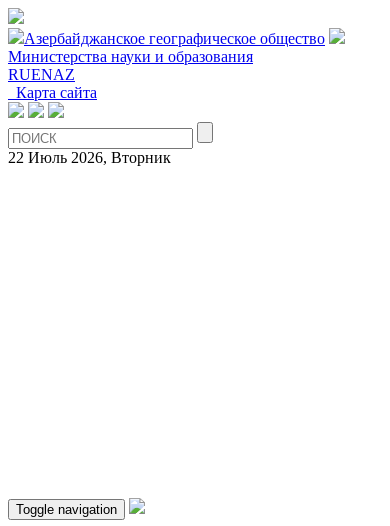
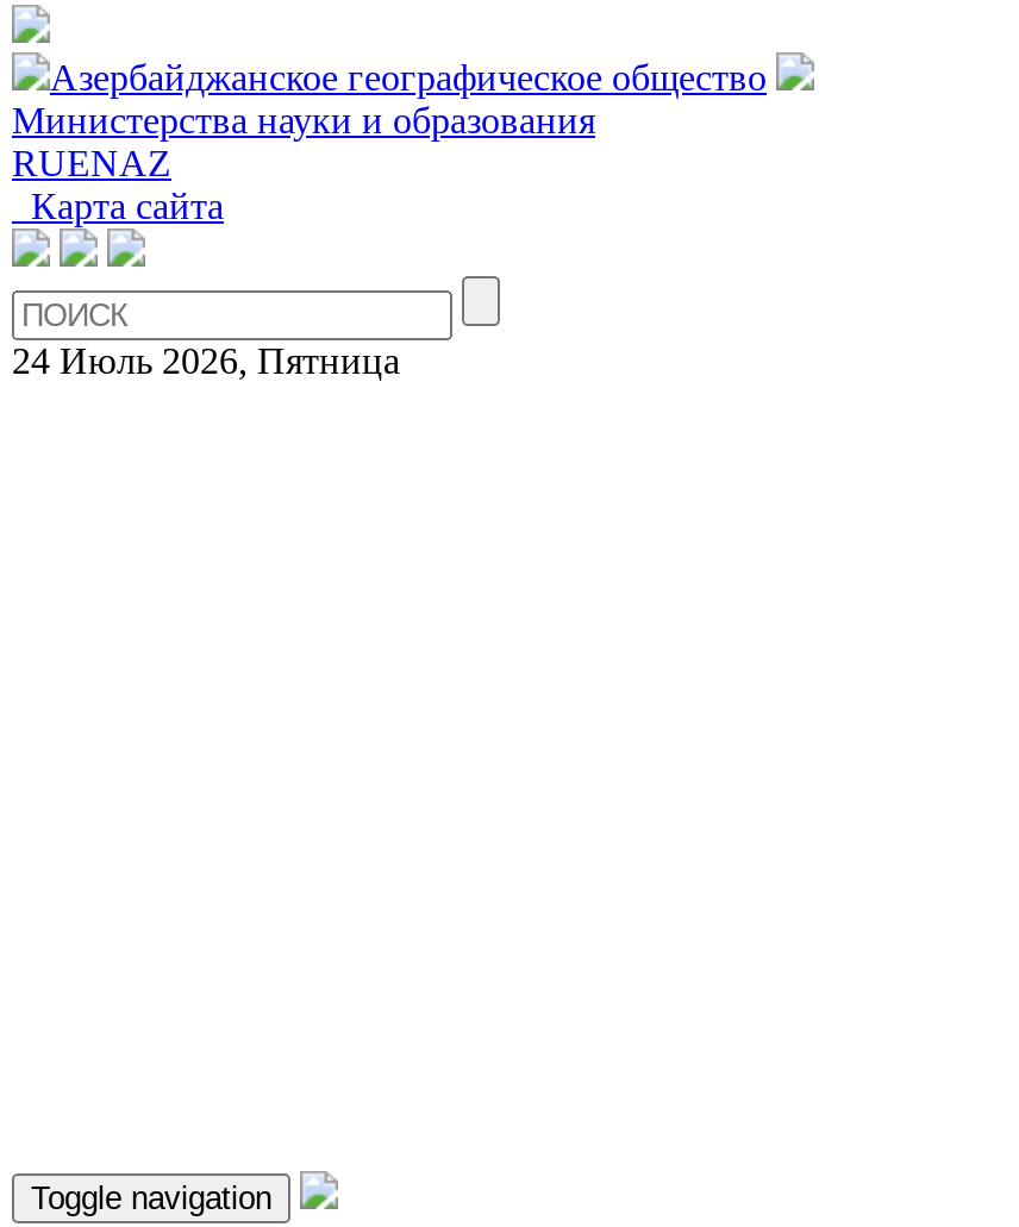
- 22 Июль 2026, Вторник
+ 24 Июль 2026, Пятница
